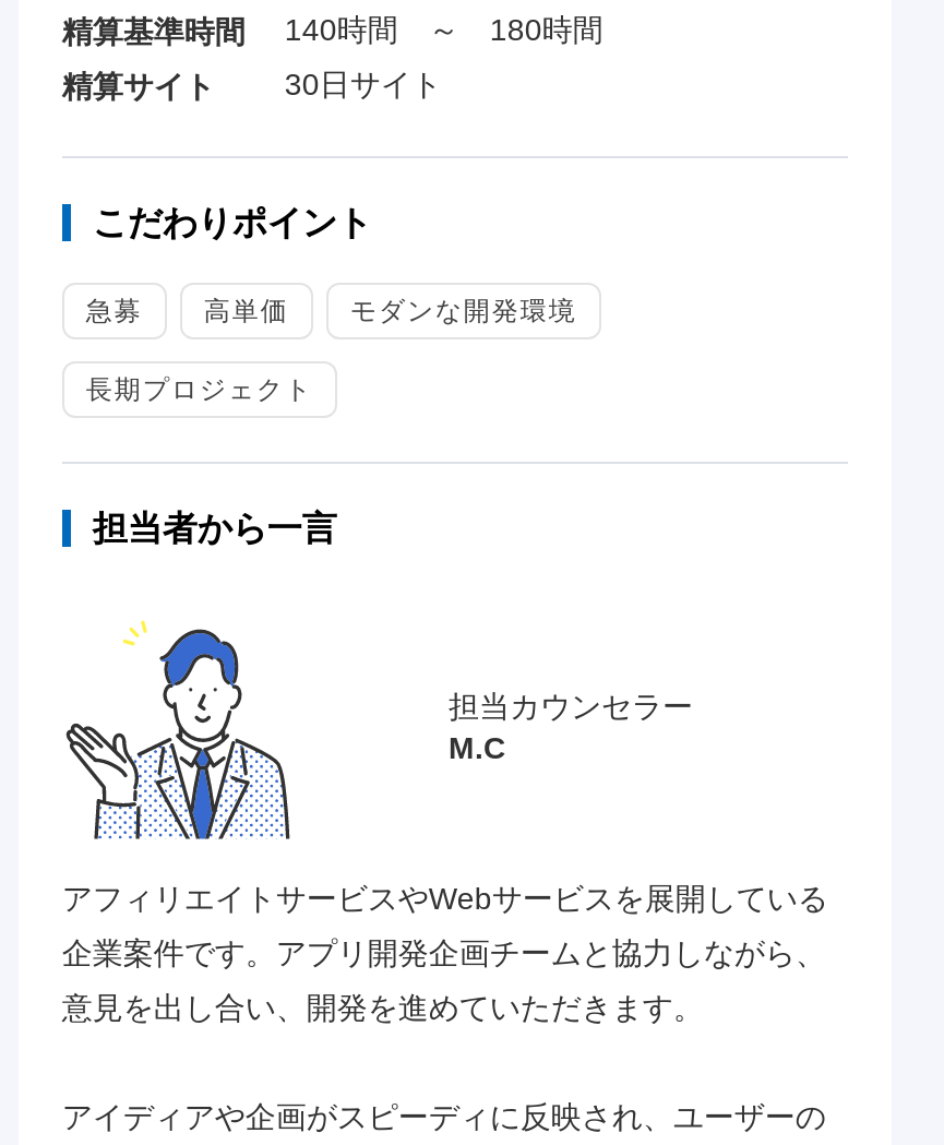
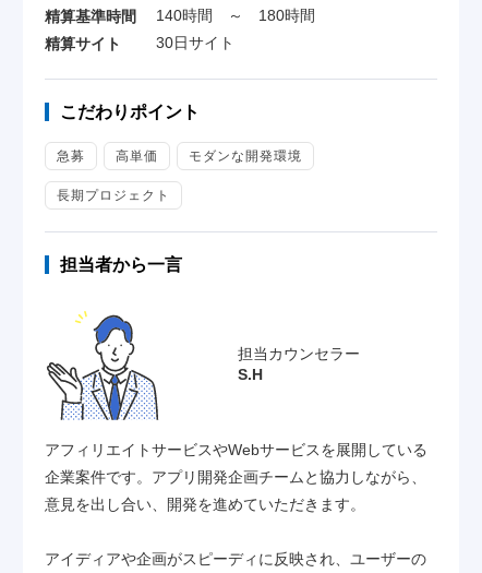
- M.C
+ S.H
